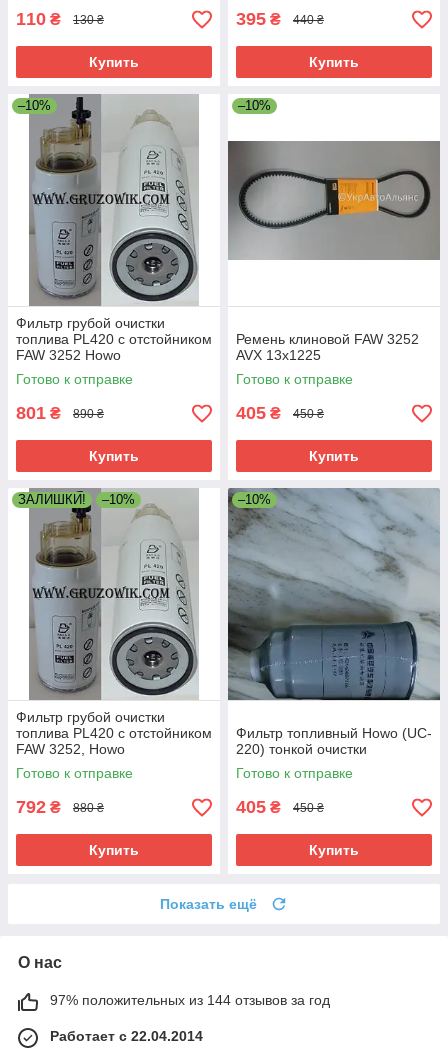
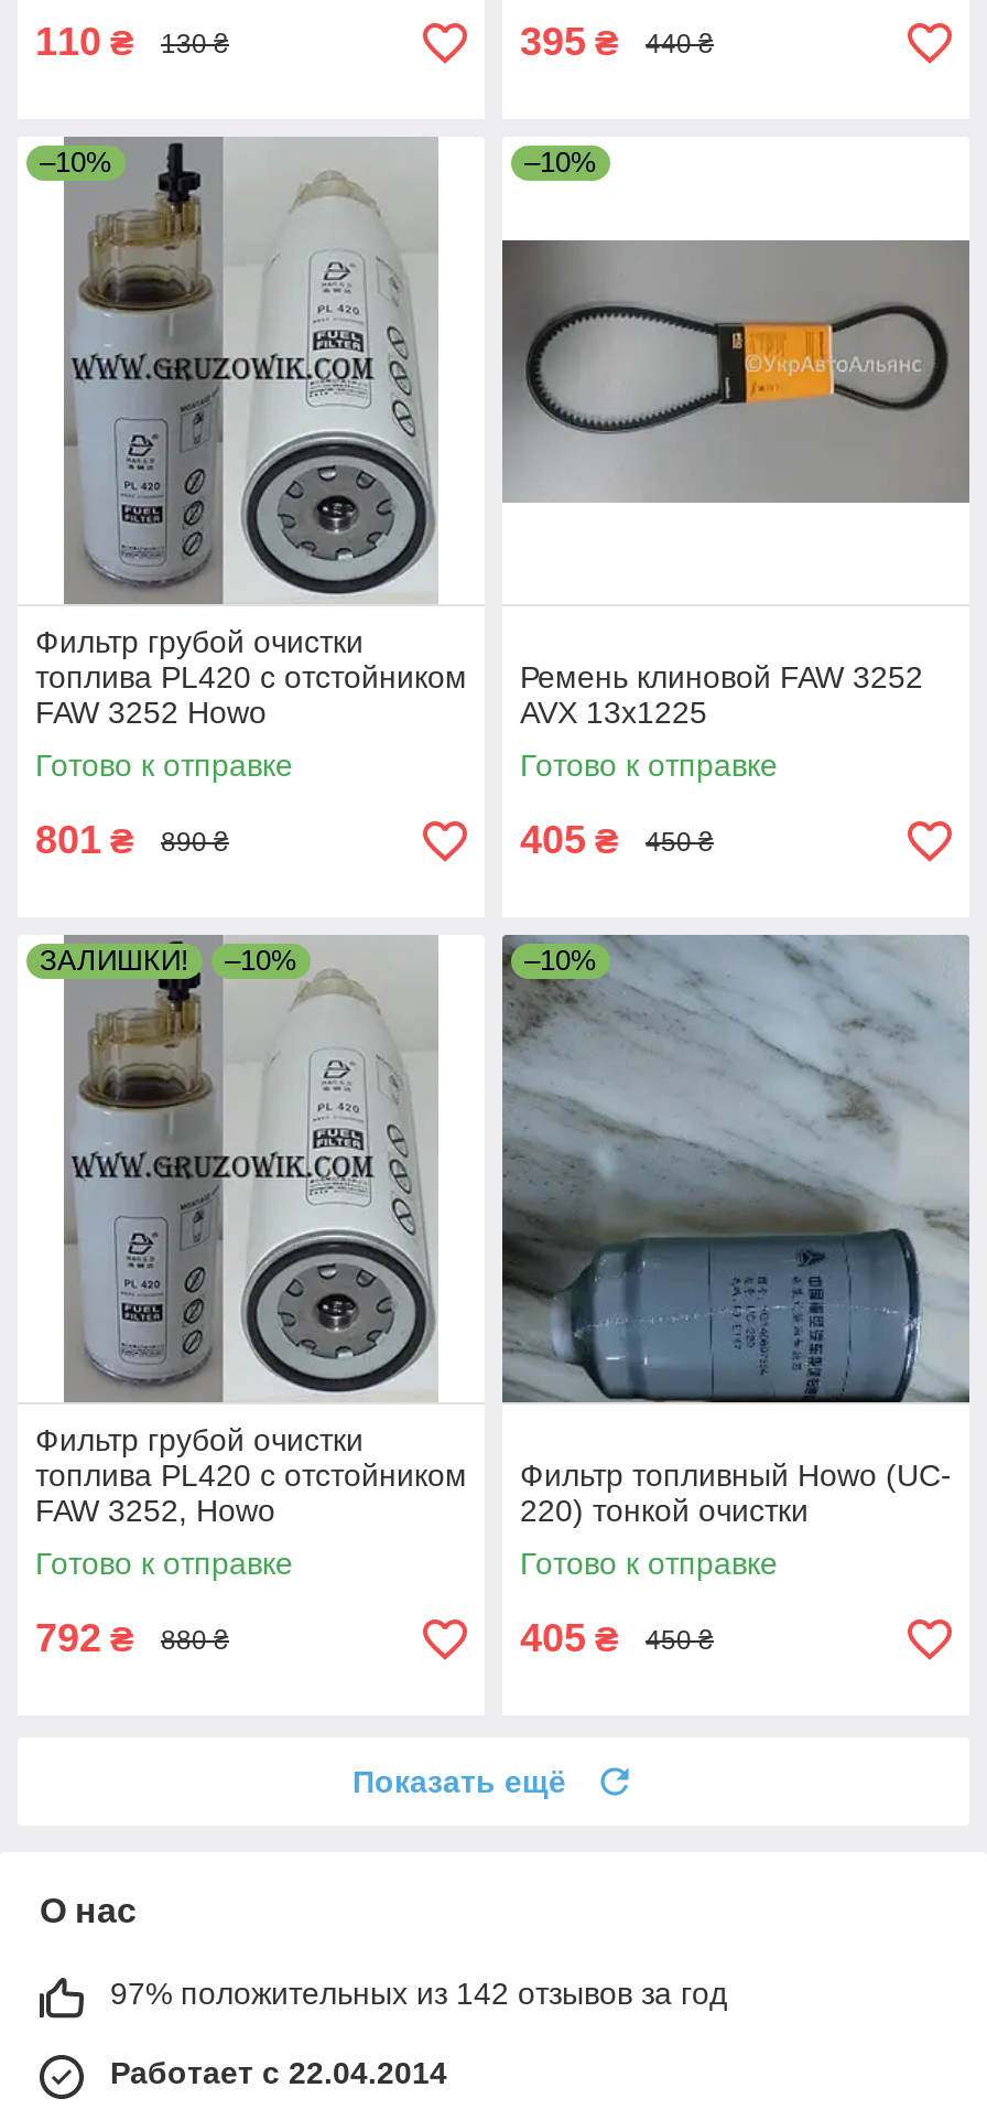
- Купить

- Купить

- Купить

- Купить

- Купить

- Купить

- 97% положительных из 144 отзывов за год
+ 97% положительных из 142 отзывов за год
